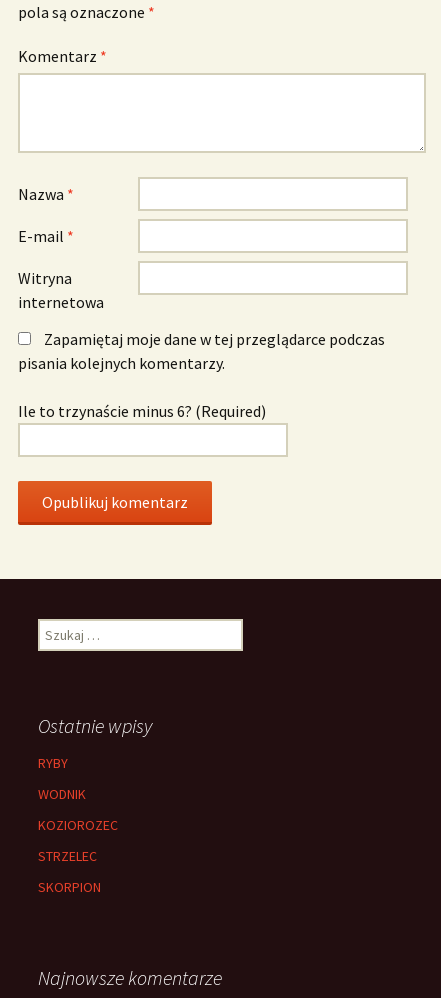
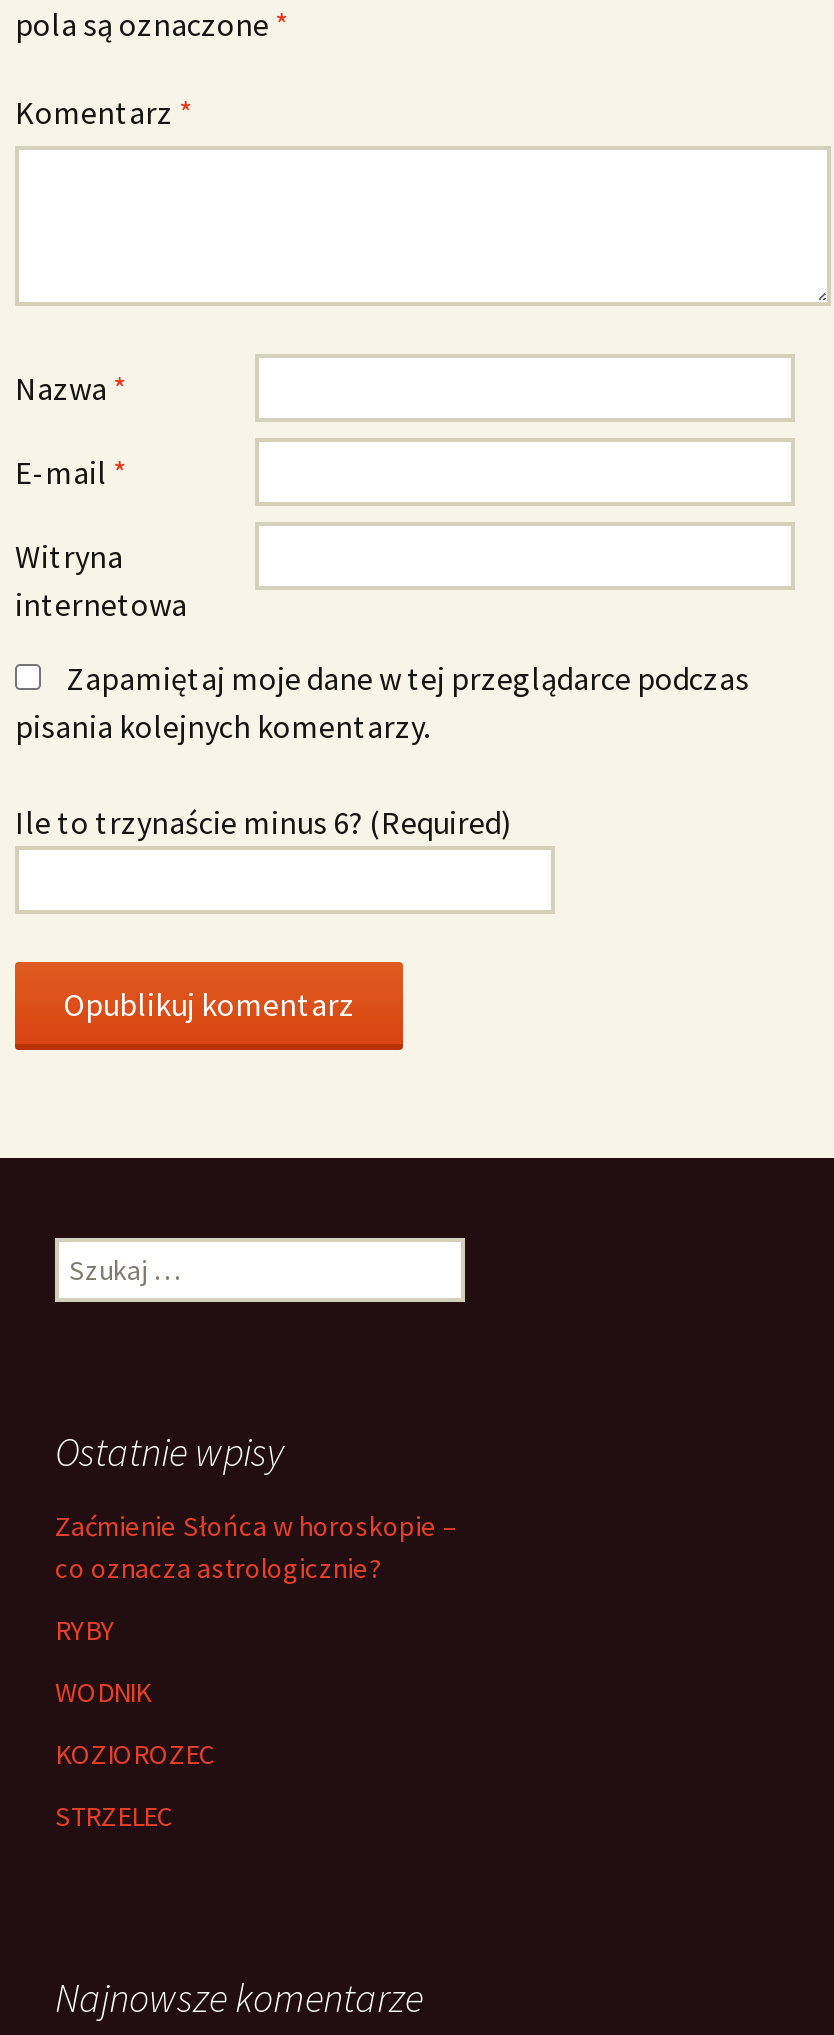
+ Zaćmienie Słońca w horoskopie –
+ co oznacza astrologicznie?

moved down: RYBY | WODNIK | KOZIOROZEC | STRZELEC

- SKORPION
